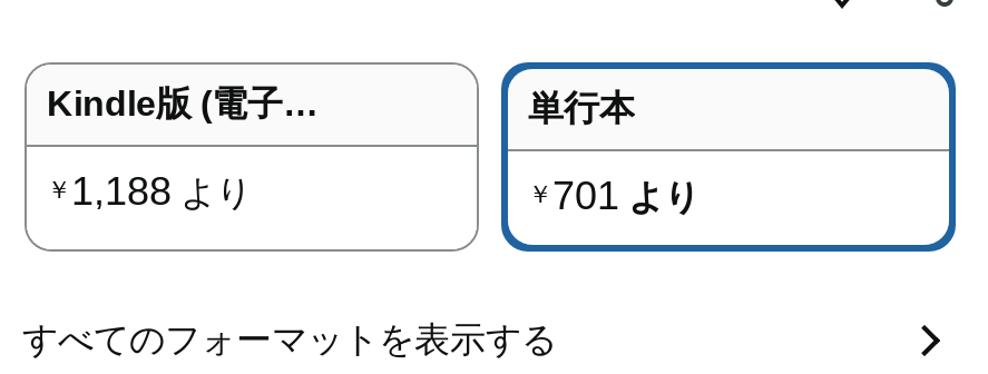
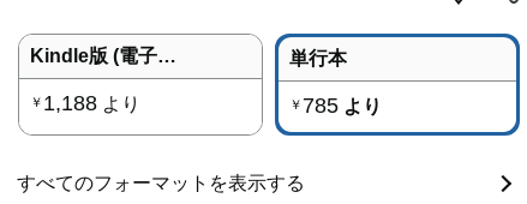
- ￥701より
+ ￥785より
